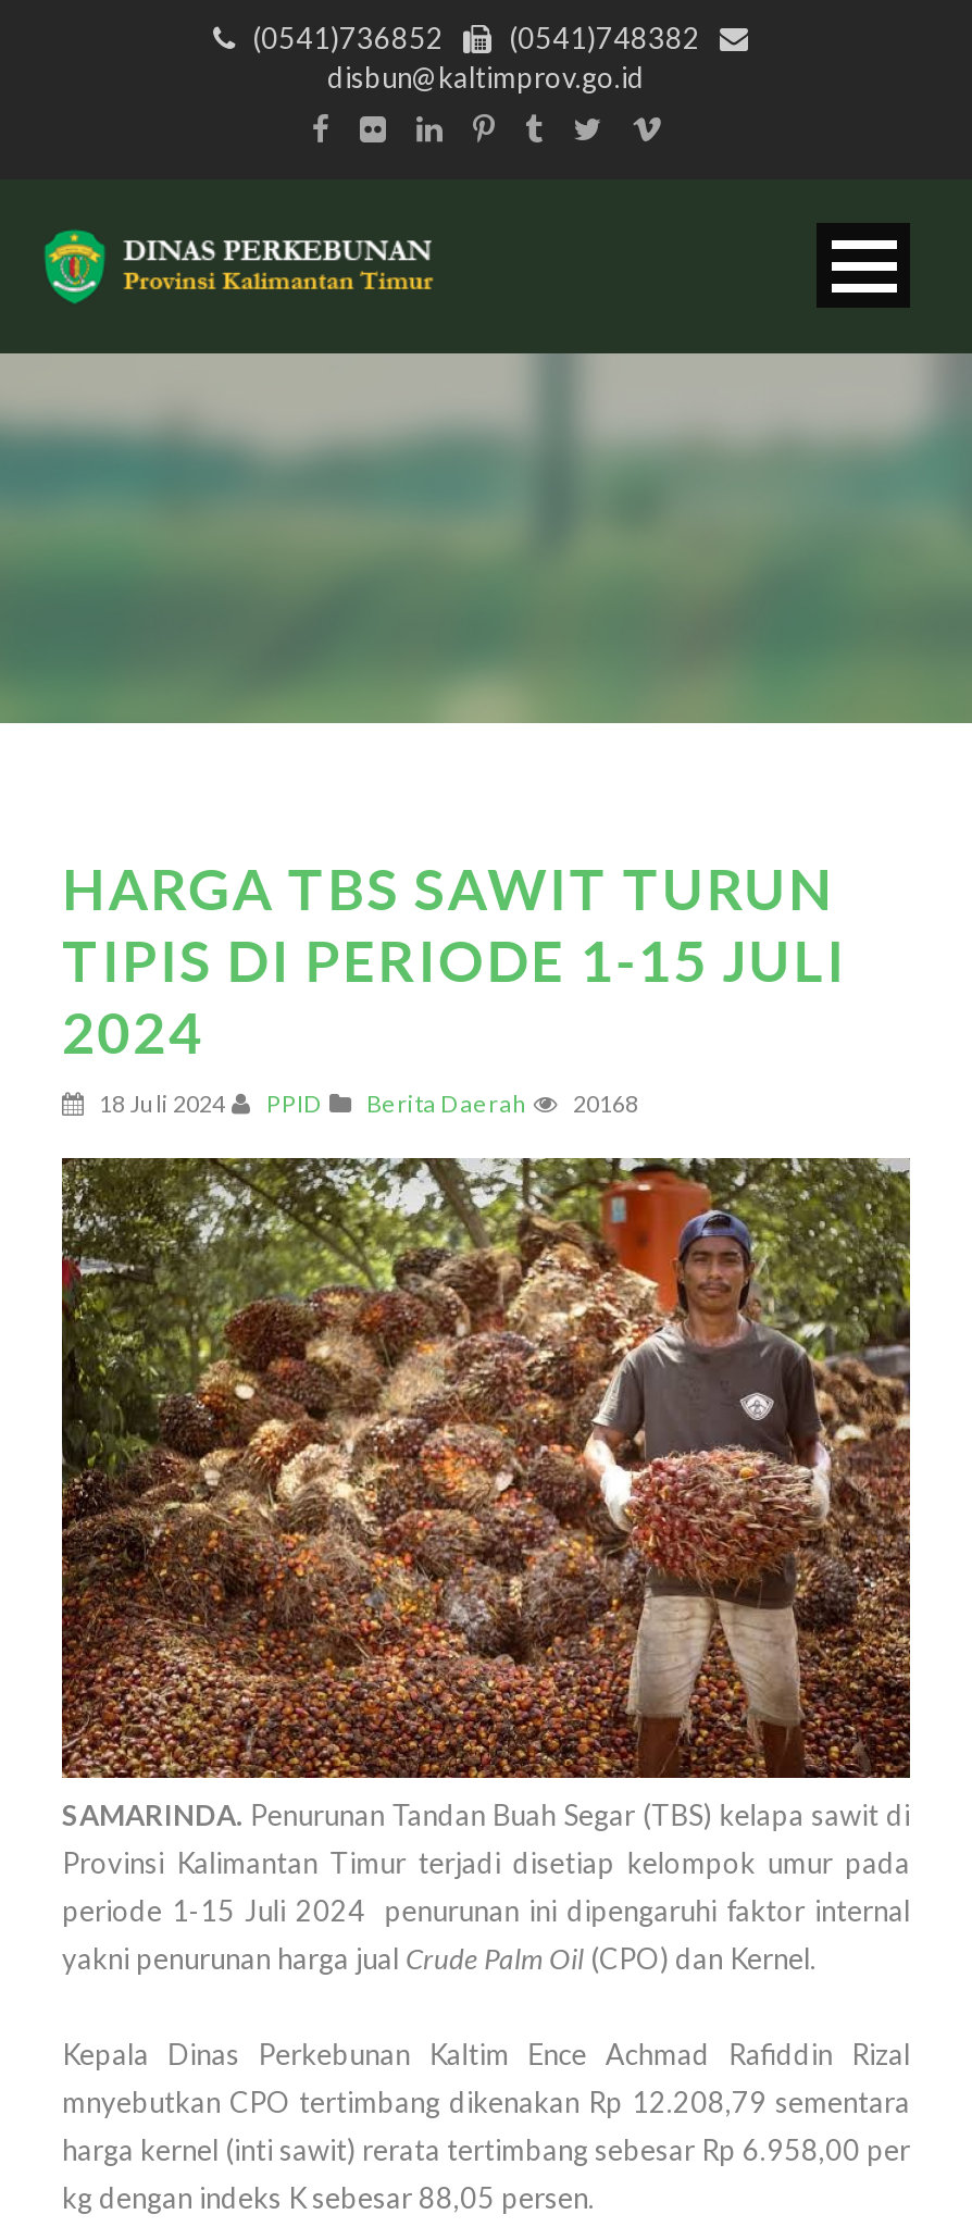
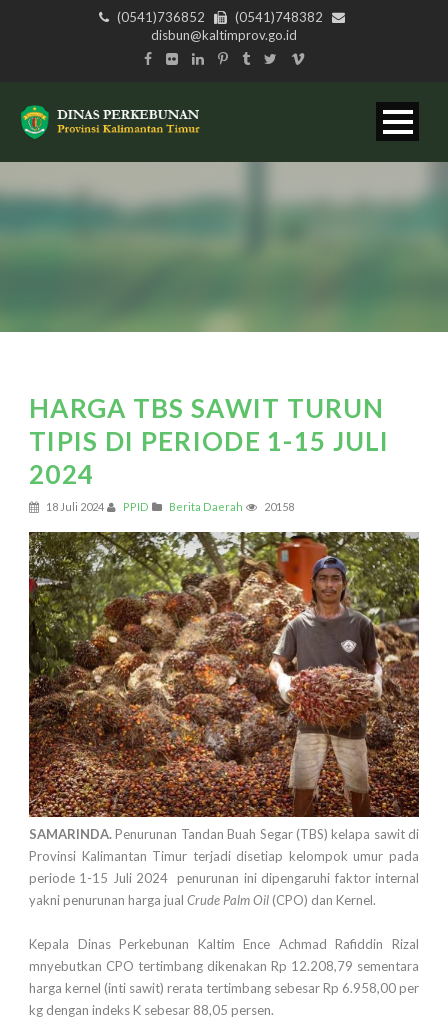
- 18 Juli 2024 PPID Berita Daerah 20168
+ 18 Juli 2024 PPID Berita Daerah 20158
